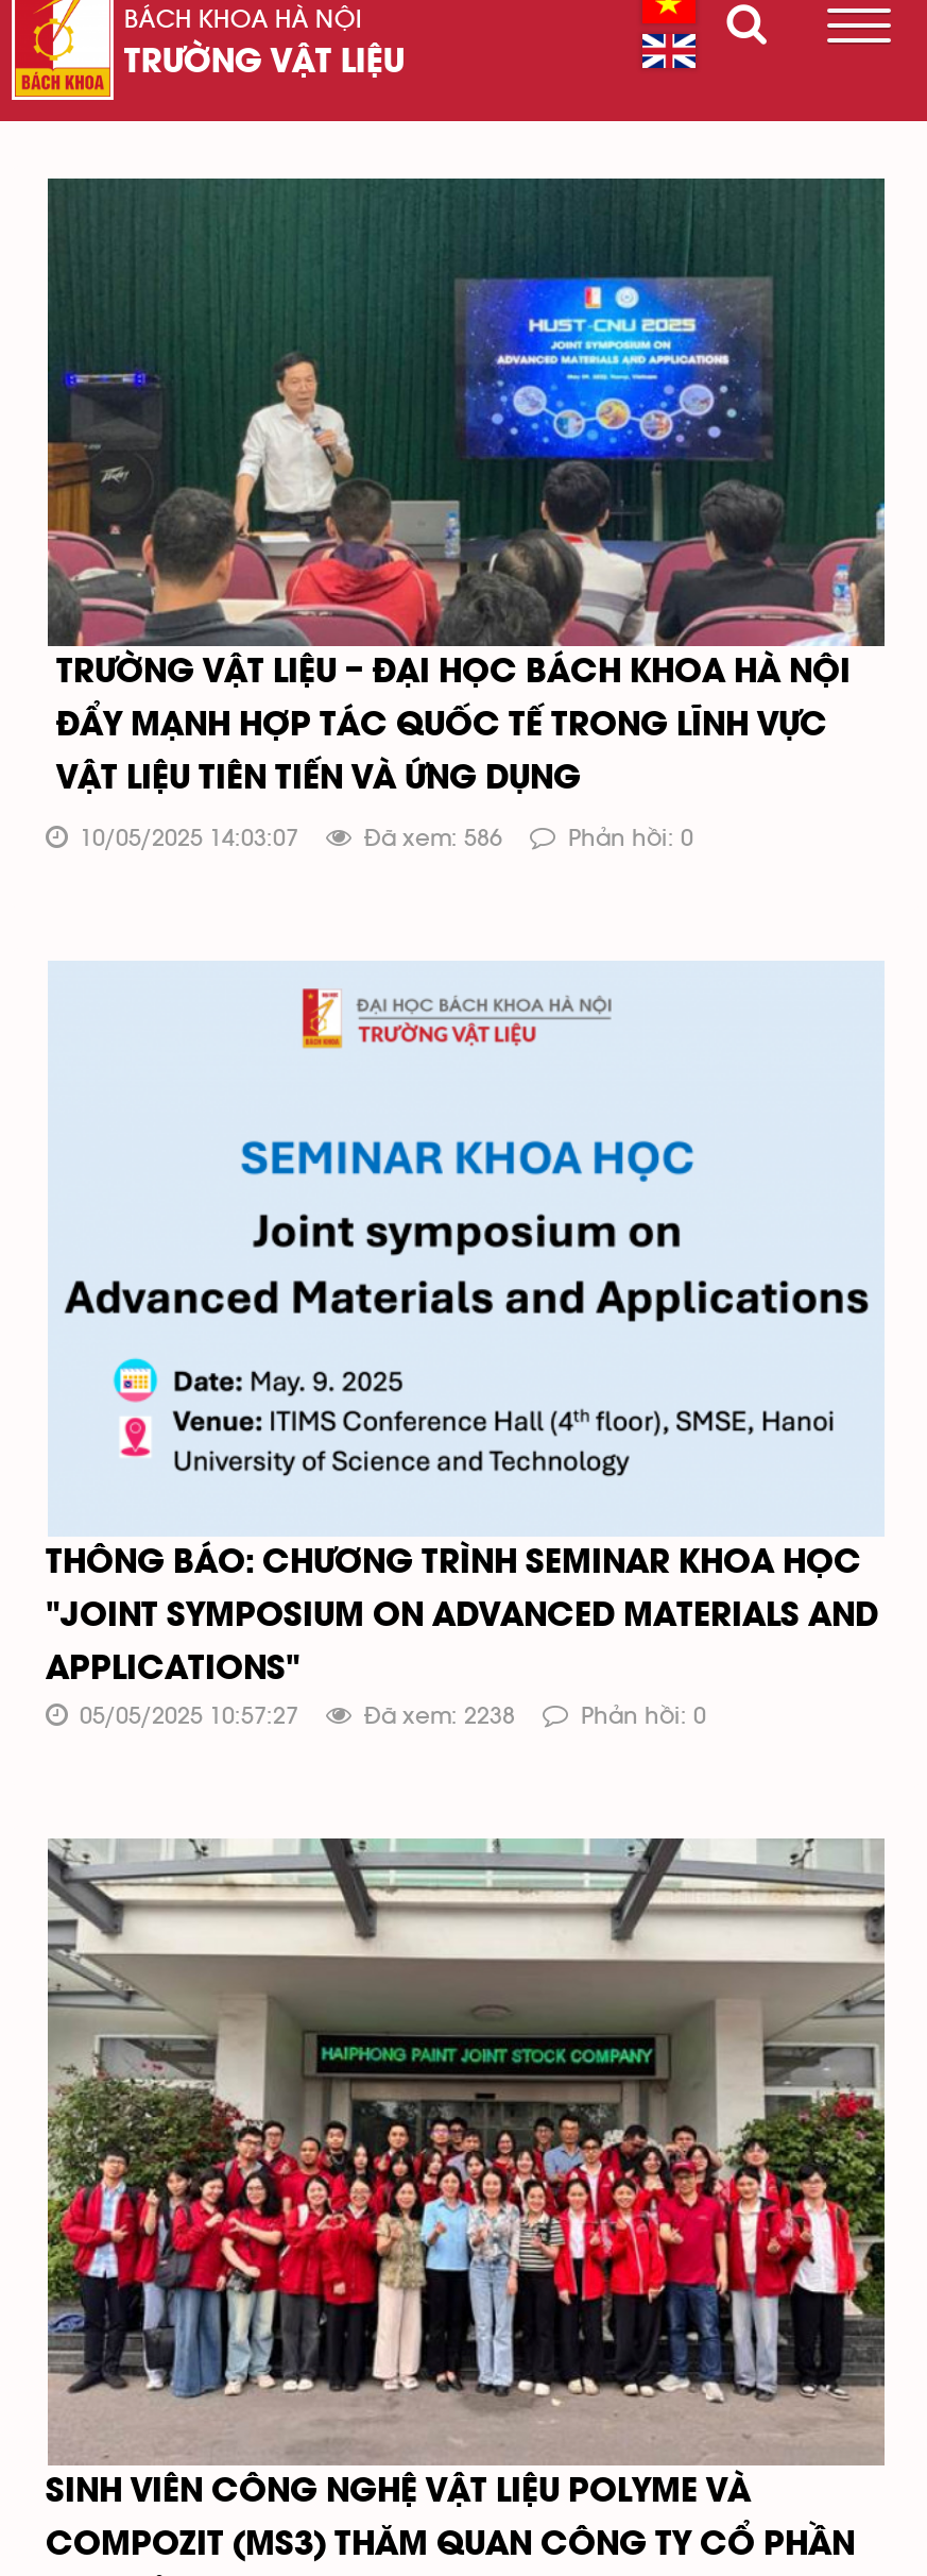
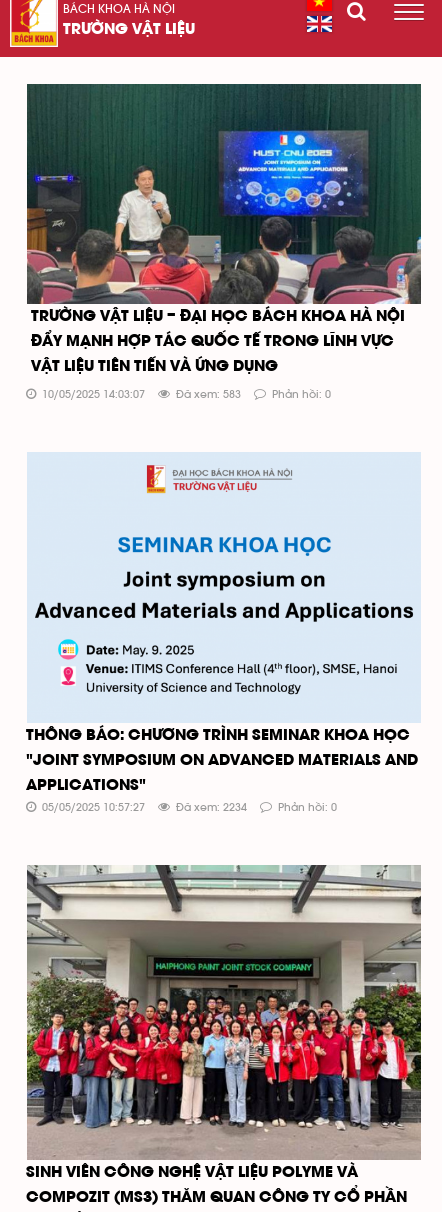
- Đã xem: 586
+ Đã xem: 583

- Đã xem: 2238
+ Đã xem: 2234
